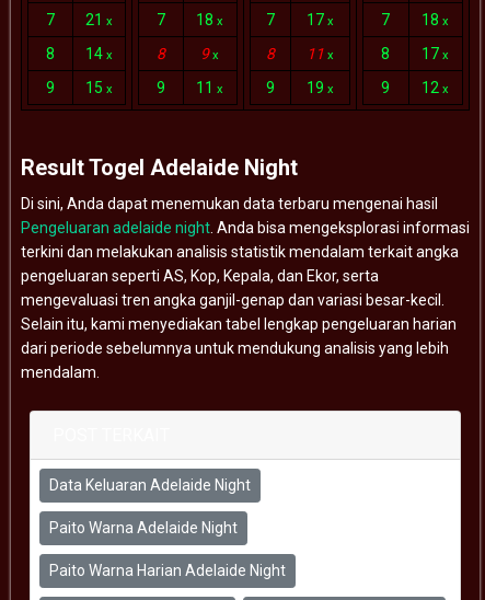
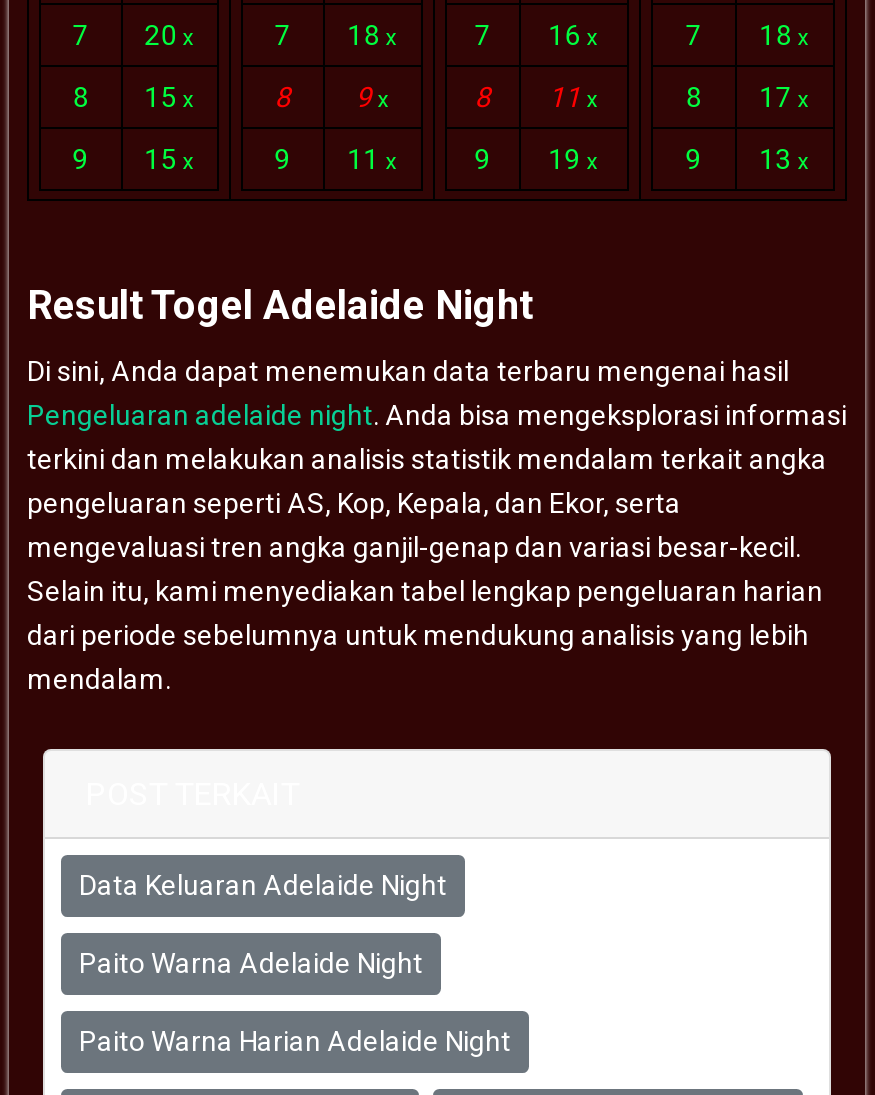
- 7 21 x
+ 7 20 x

- 7 17 x
+ 7 16 x

- 8 14 x
+ 8 15 x

- 9 12 x
+ 9 13 x
